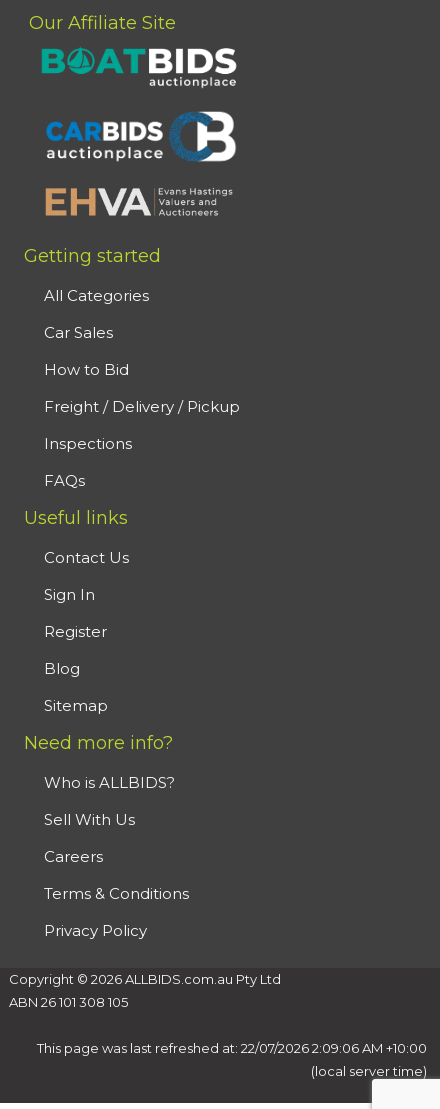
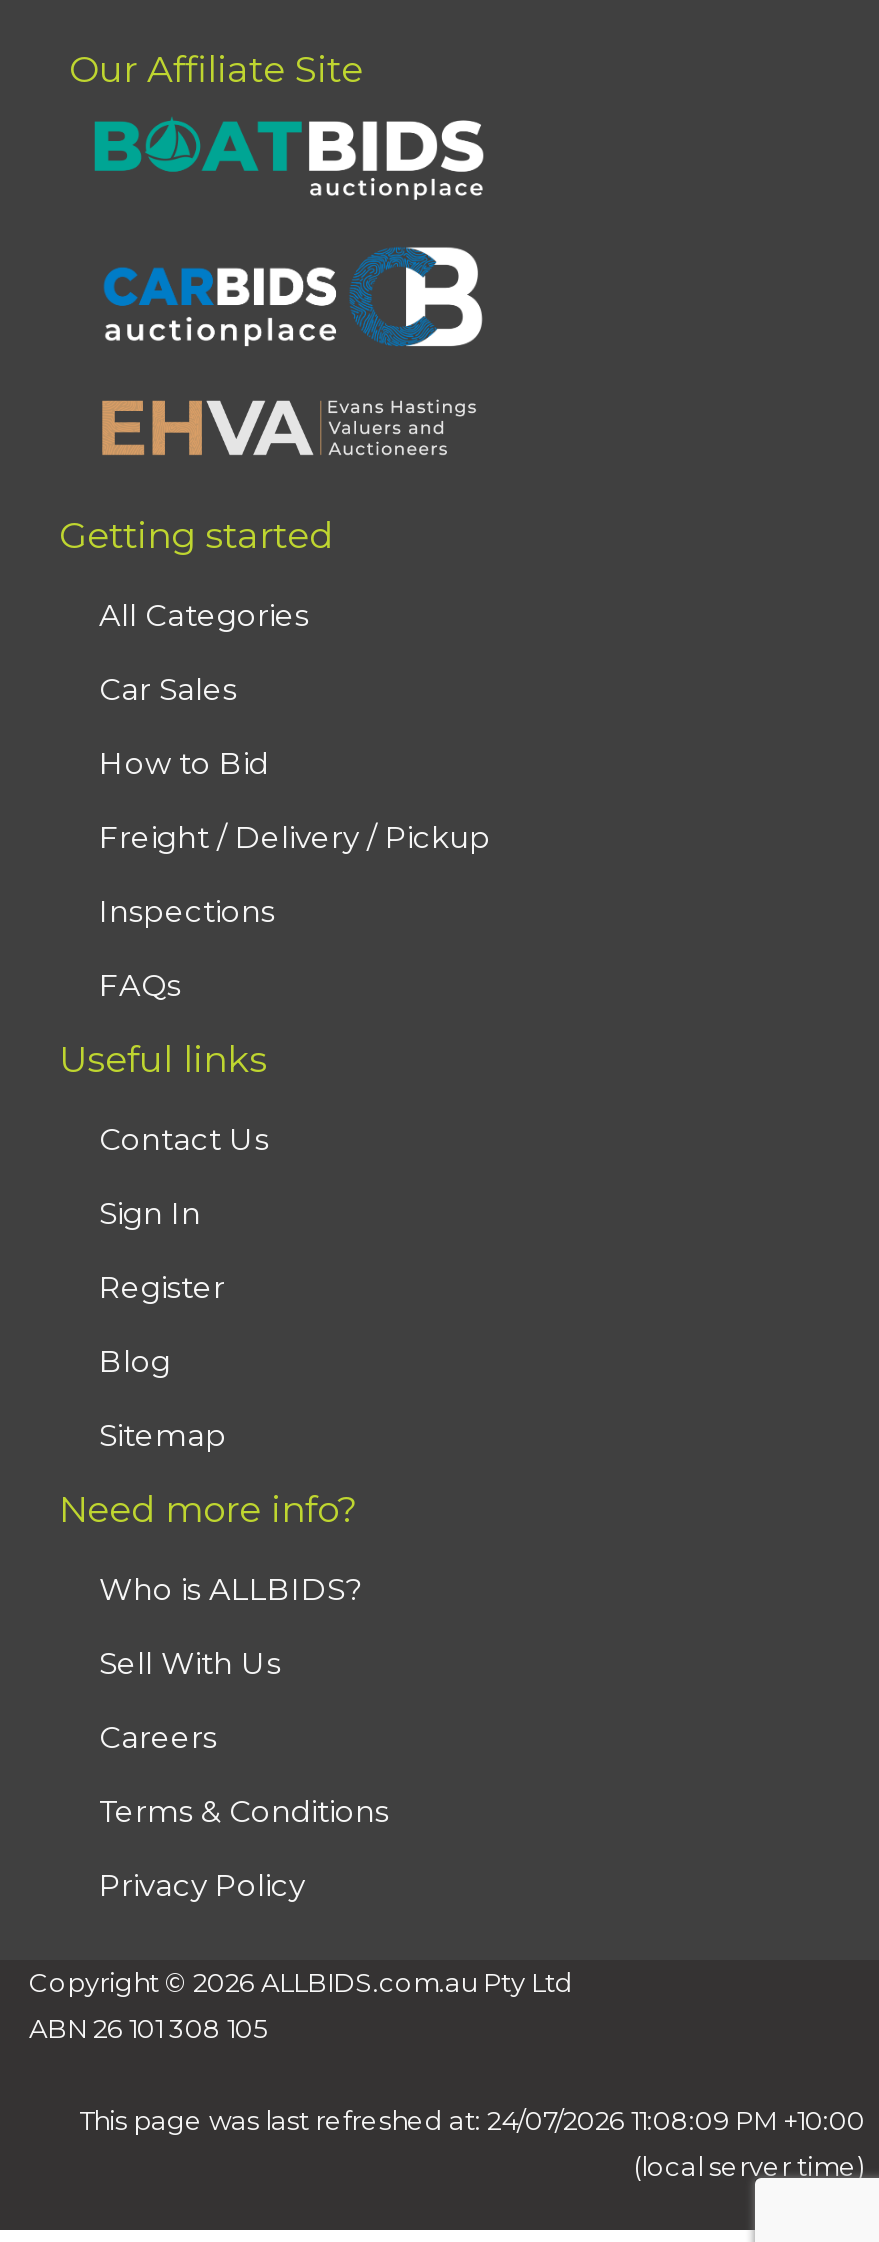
- This page was last refreshed at: 22/07/2026 2:09:06 AM +10:00
+ This page was last refreshed at: 24/07/2026 11:08:09 PM +10:00
